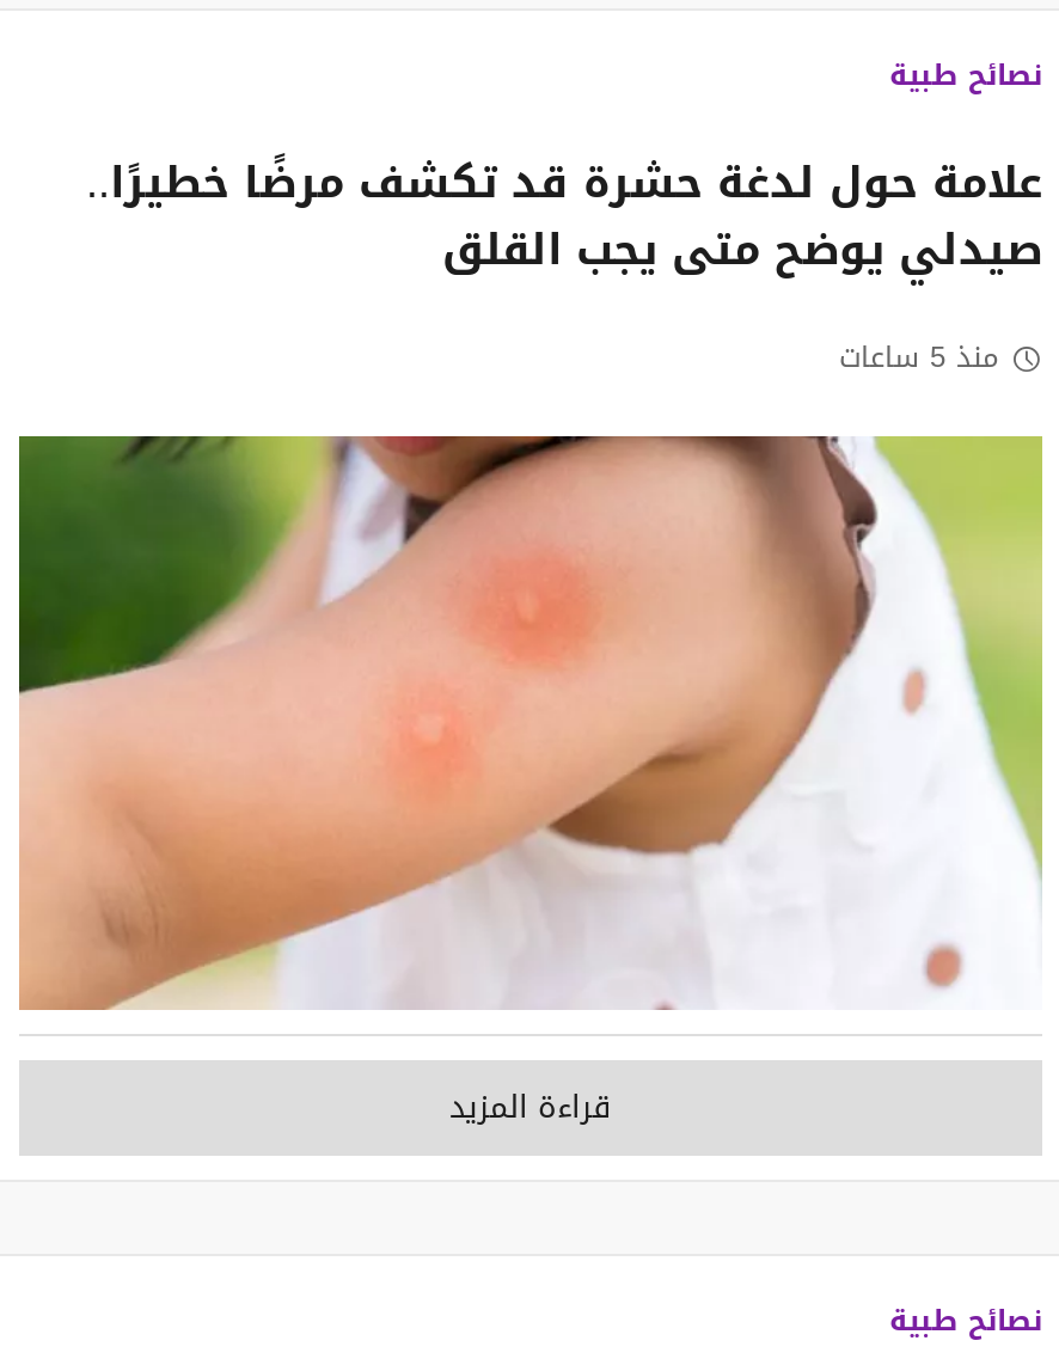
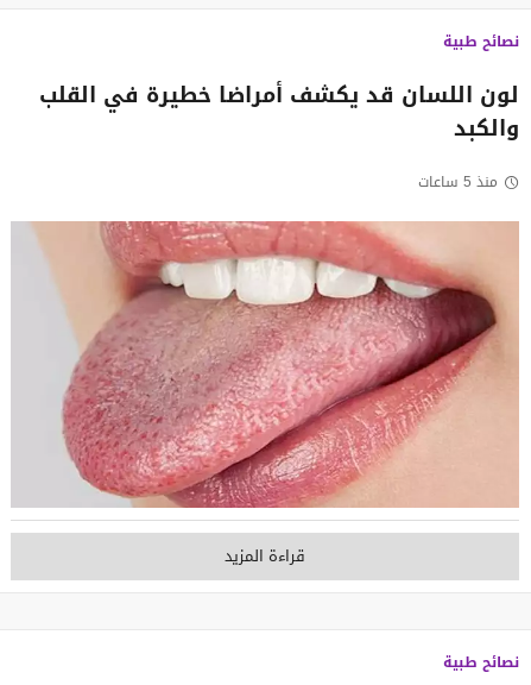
- علامة حول لدغة حشرة قد تكشف مرضًا خطيرًا..
- صيدلي يوضح متى يجب القلق
+ لون اللسان قد يكشف أمراضا خطيرة في القلب
+ والكبد

- [image]
+ [image]
